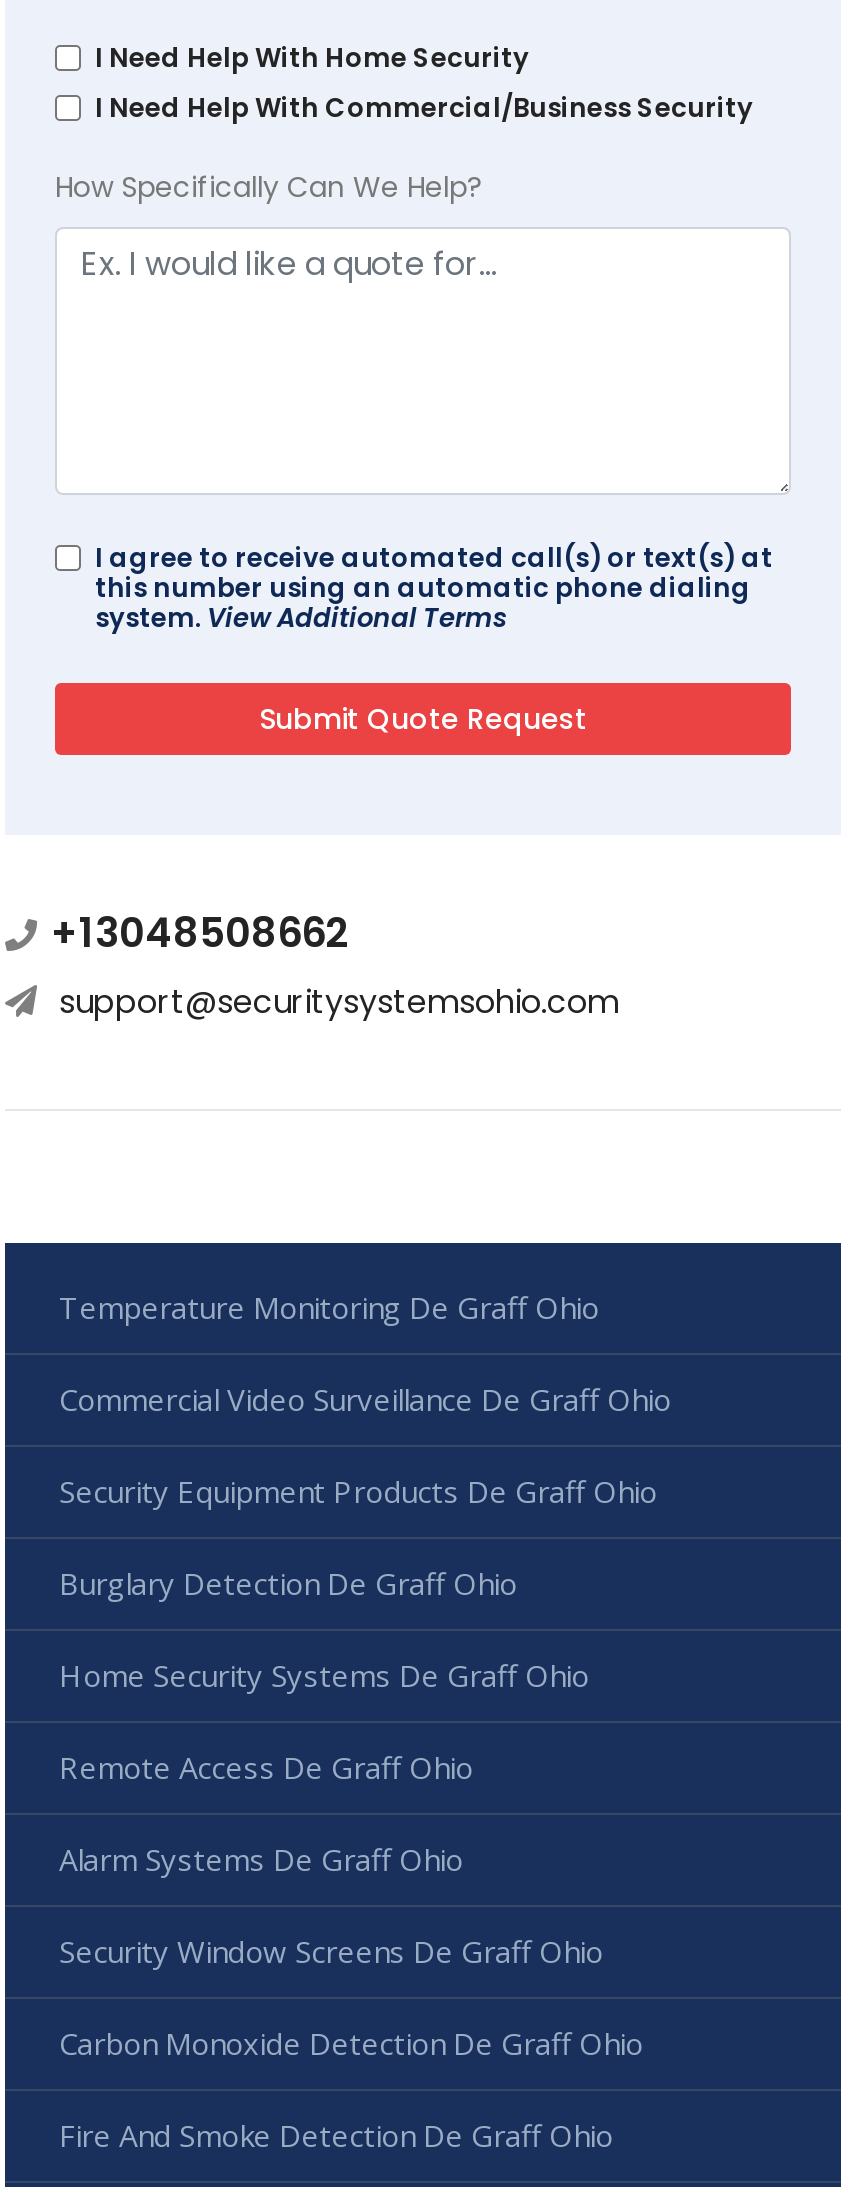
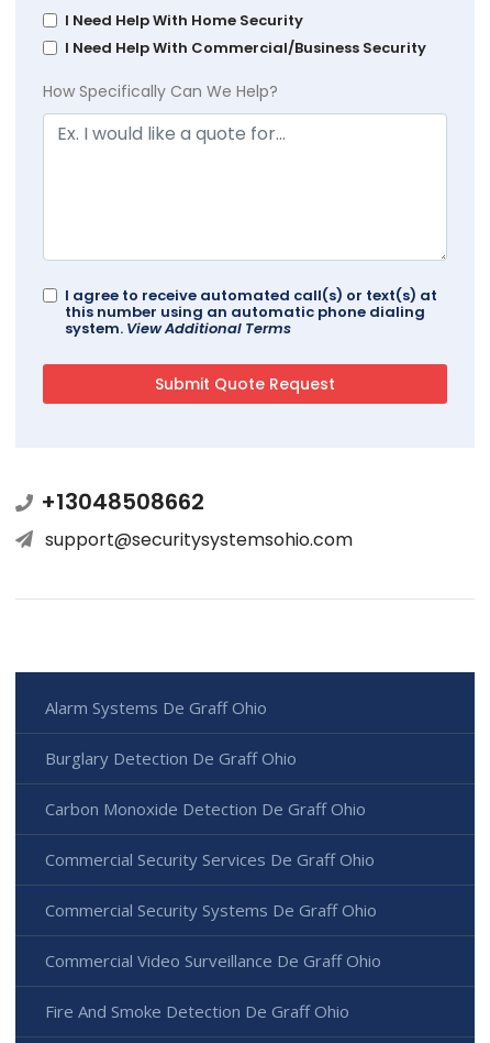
- Temperature Monitoring De Graff Ohio
- Security Equipment Products De Graff Ohio
- Home Security Systems De Graff Ohio
- Remote Access De Graff Ohio

moved down: Commercial Video Surveillance De Graff Ohio

moved down: Burglary Detection De Graff Ohio

moved up: Alarm Systems De Graff Ohio

- Security Window Screens De Graff Ohio

moved up: Carbon Monoxide Detection De Graff Ohio

+ Commercial Security Services De Graff Ohio
+ Commercial Security Systems De Graff Ohio
